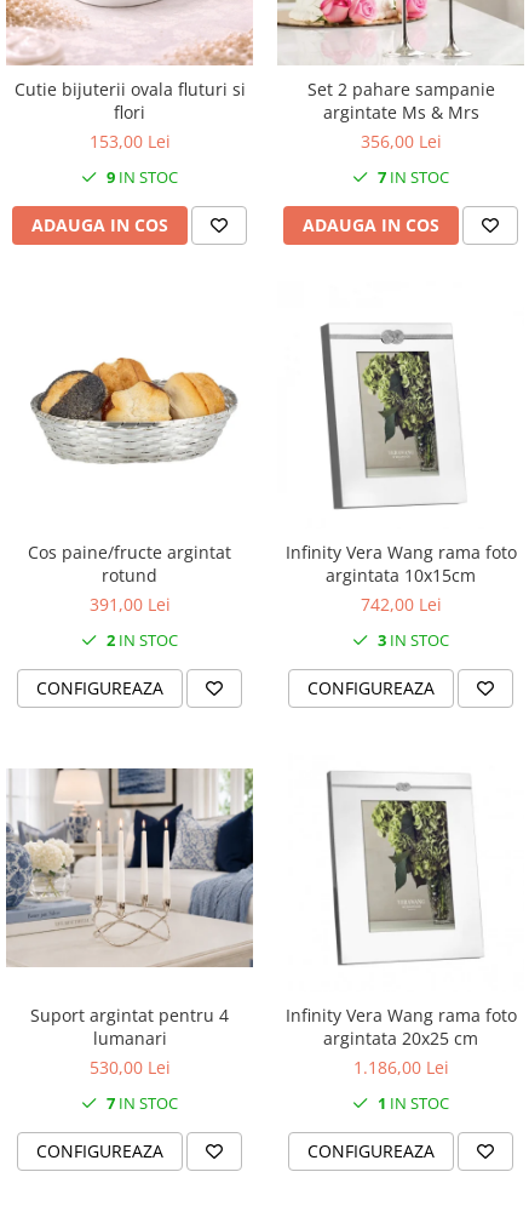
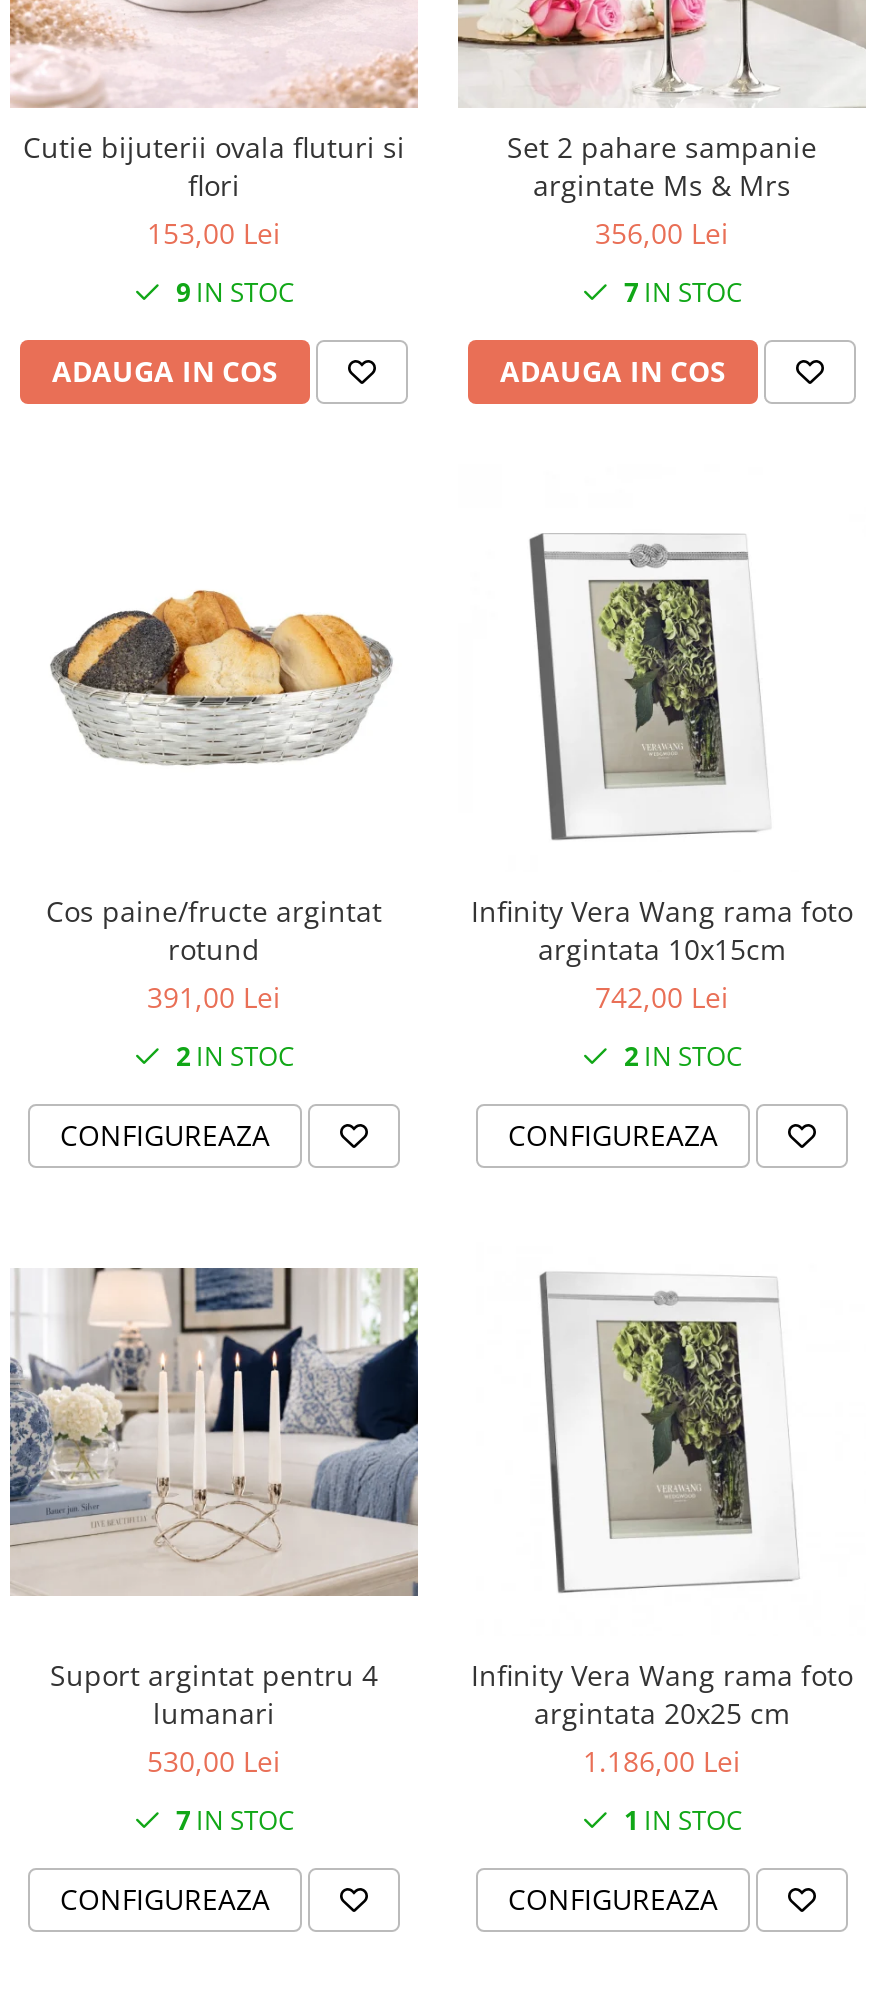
- 3 IN STOC
+ 2 IN STOC
